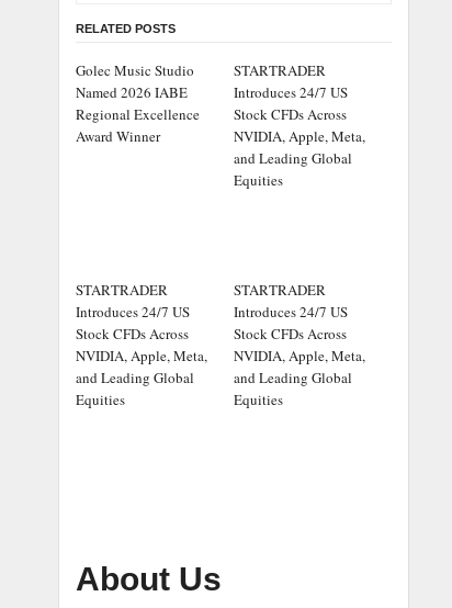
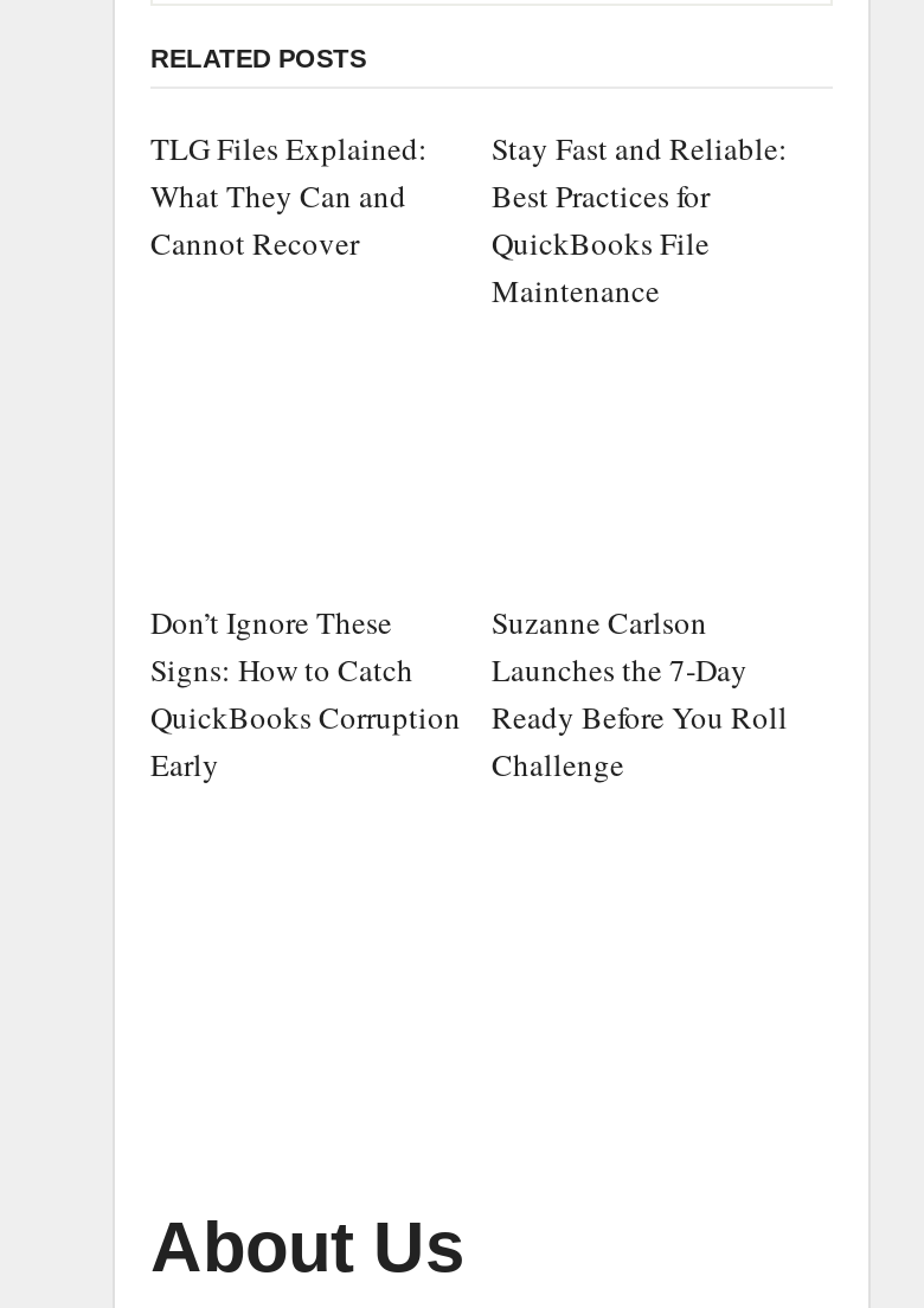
- Golec Music Studio
- Named 2026 IABE
- Regional Excellence
- Award Winner
+ TLG Files Explained:
+ What They Can and
+ Cannot Recover

- STARTRADER
- Introduces 24/7 US
- Stock CFDs Across
- NVIDIA, Apple, Meta,
- and Leading Global
- Equities
+ Stay Fast and Reliable:
+ Best Practices for
+ QuickBooks File
+ Maintenance

- STARTRADER
- Introduces 24/7 US
- Stock CFDs Across
- NVIDIA, Apple, Meta,
- and Leading Global
- Equities
+ Don’t Ignore These
+ Signs: How to Catch
+ QuickBooks Corruption
+ Early

- STARTRADER
- Introduces 24/7 US
- Stock CFDs Across
- NVIDIA, Apple, Meta,
- and Leading Global
- Equities
+ Suzanne Carlson
+ Launches the 7-Day
+ Ready Before You Roll
+ Challenge
